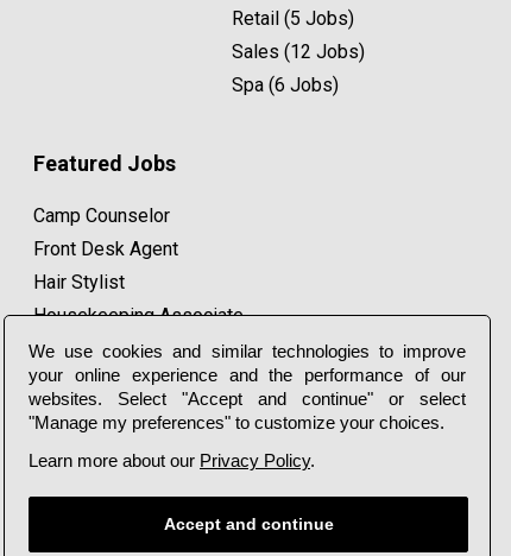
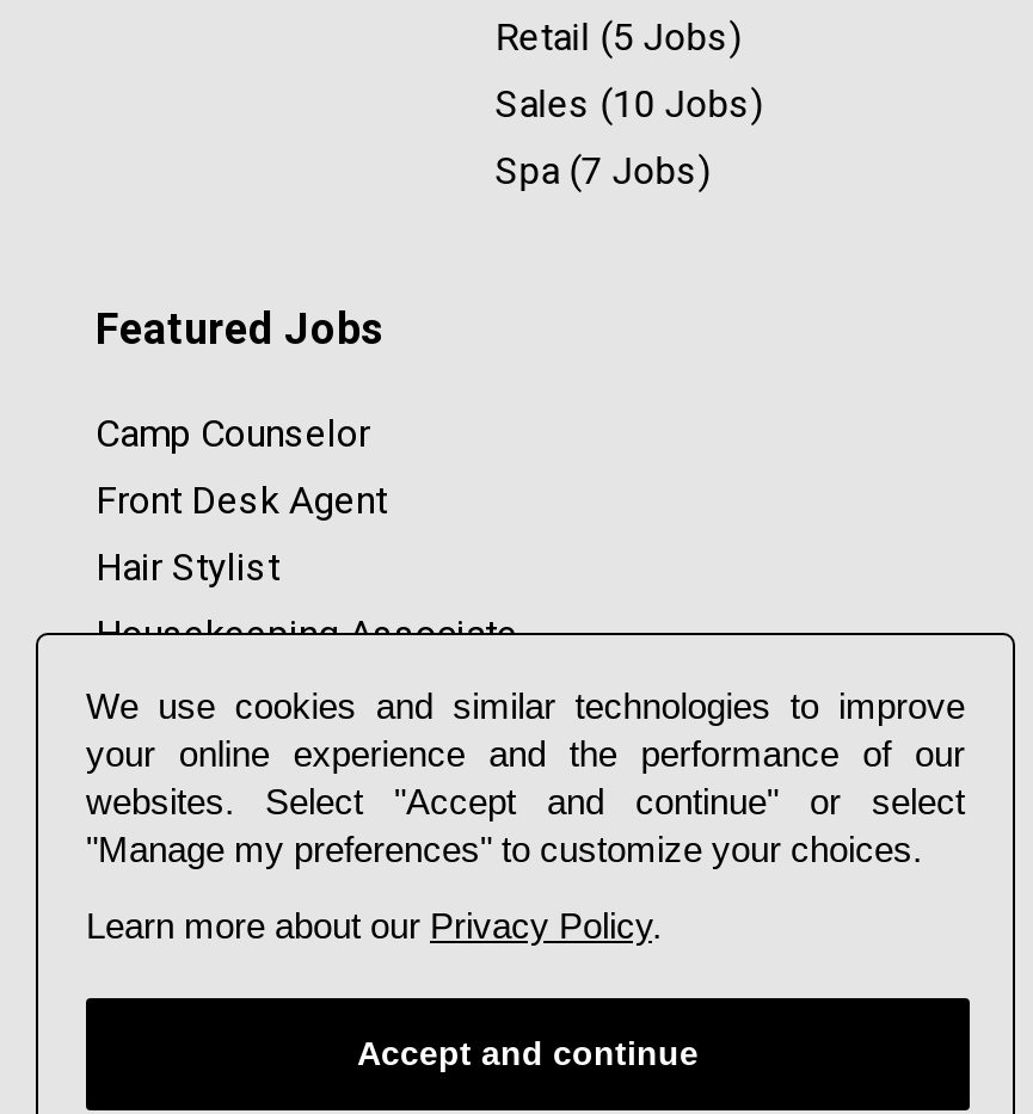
- Sales (12 Jobs)
+ Sales (10 Jobs)

- Spa (6 Jobs)
+ Spa (7 Jobs)
